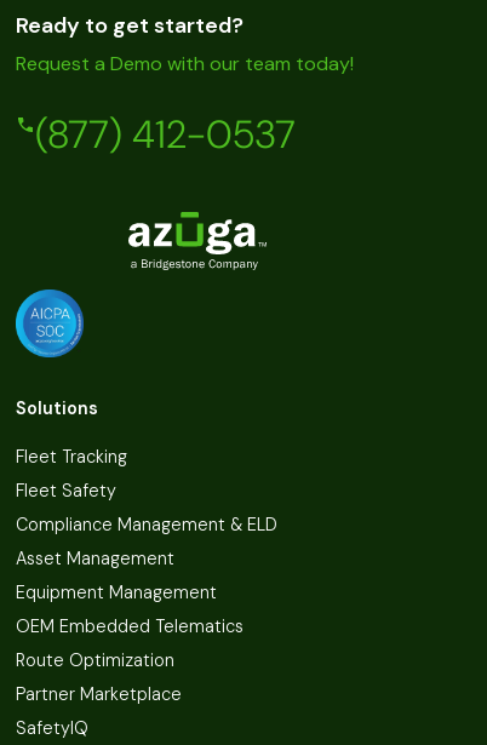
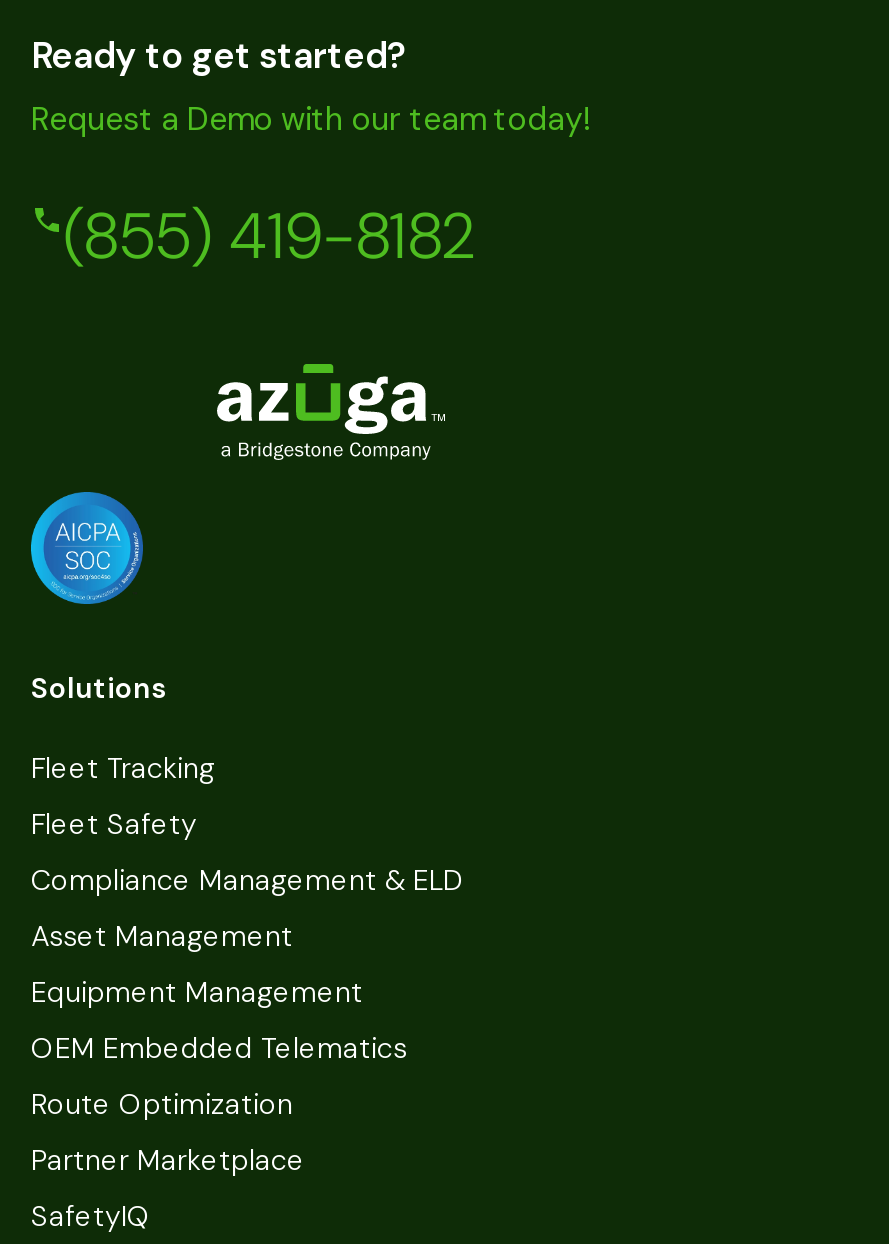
- (877) 412-0537
+ (855) 419-8182
